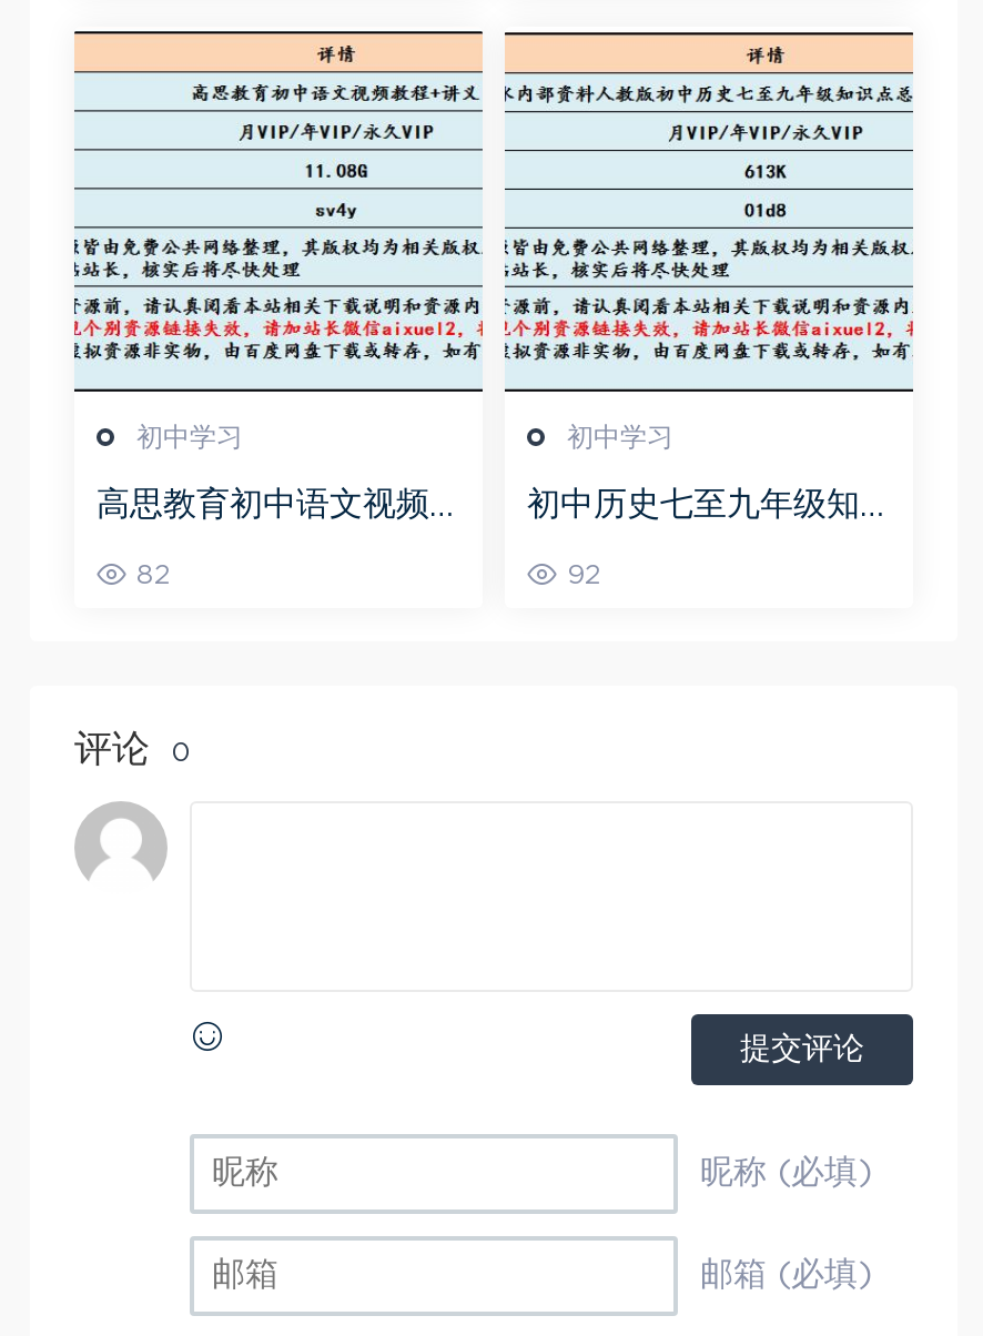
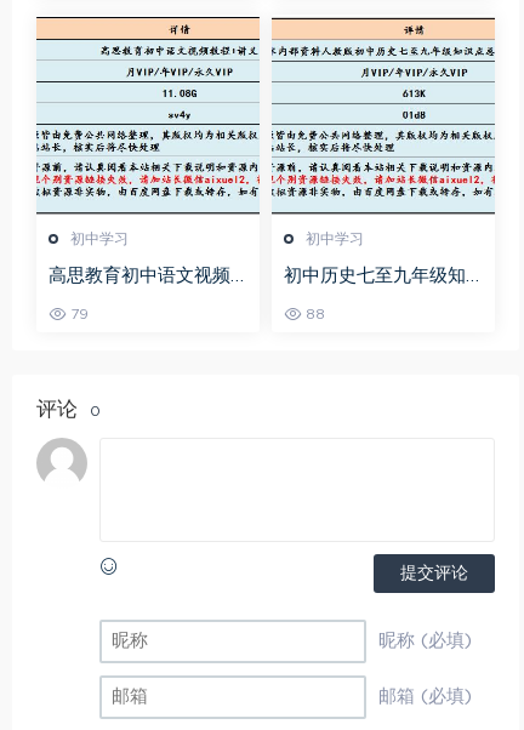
- 82
+ 79

- 92
+ 88
